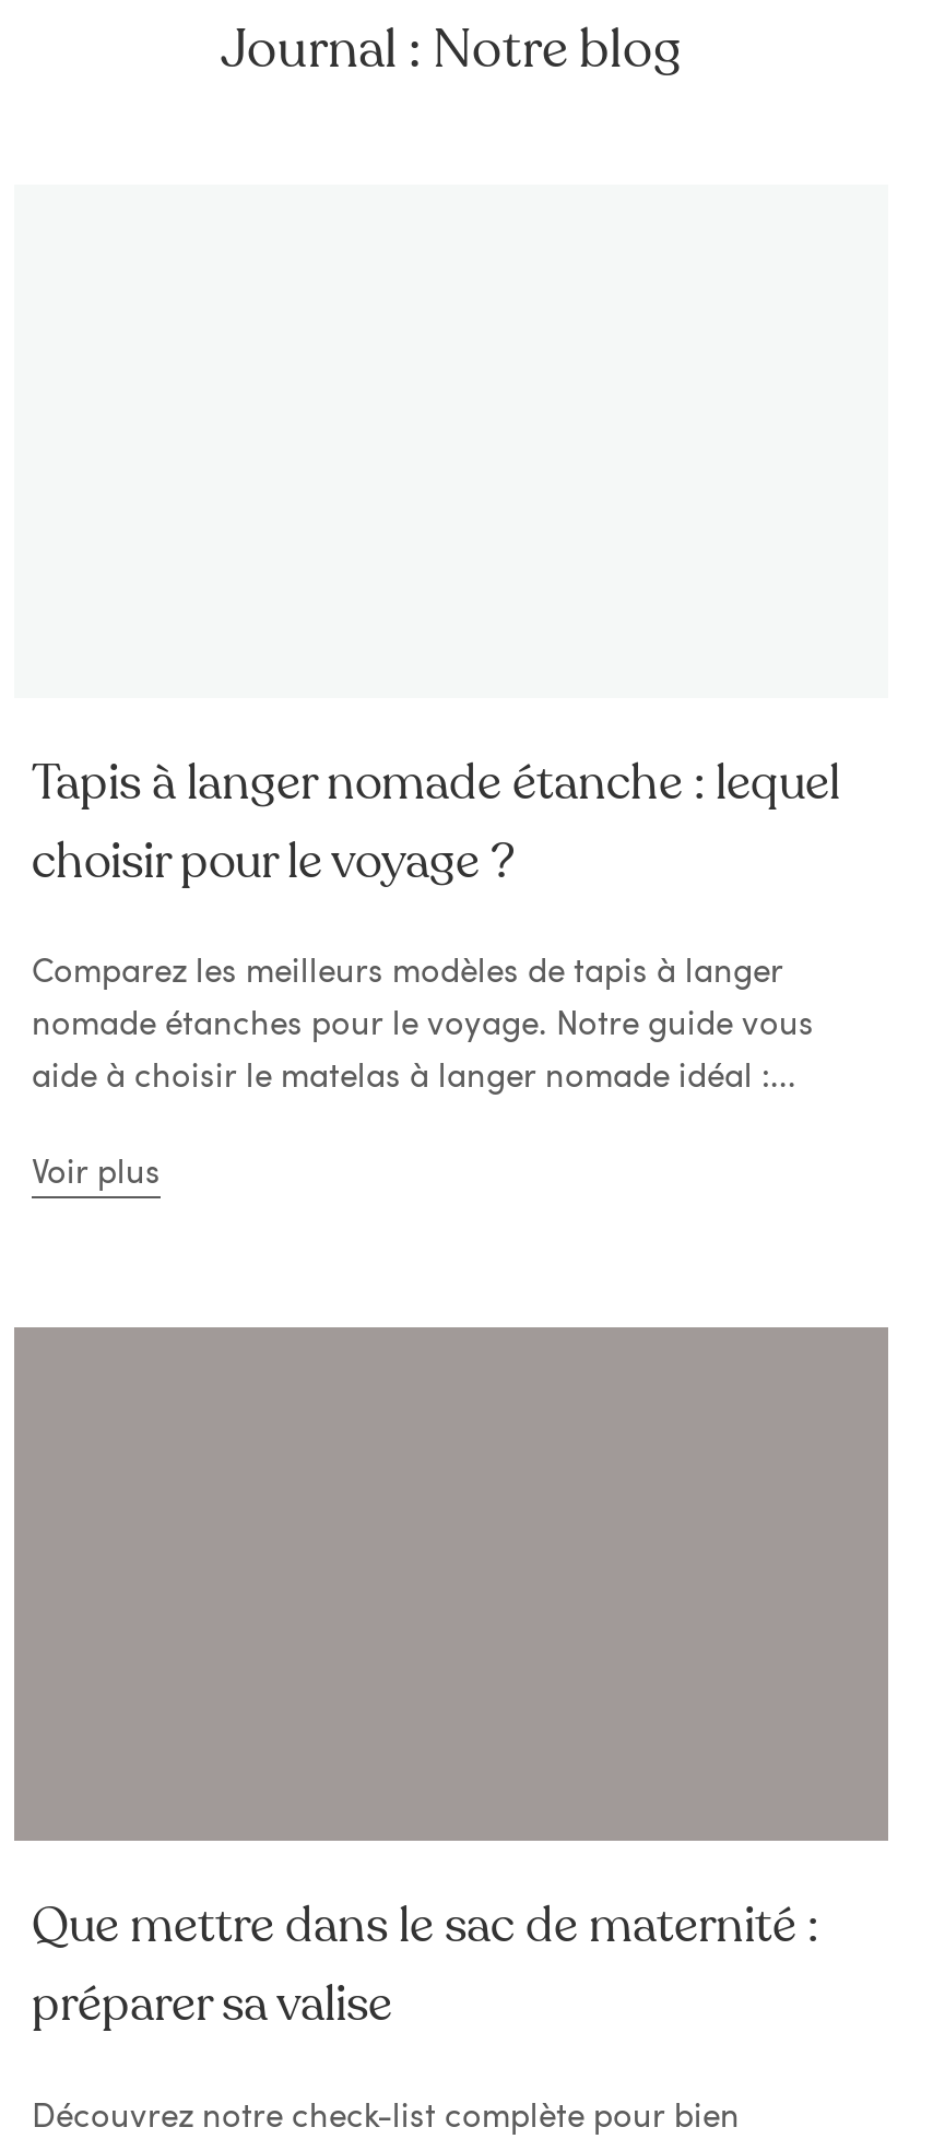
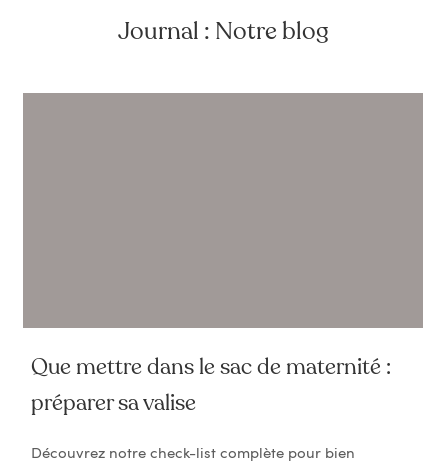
- Tapis à langer nomade étanche : lequel
- choisir pour le voyage ?
- Comparez les meilleurs modèles de tapis à langer
- nomade étanches pour le voyage. Notre guide vous
- aide à choisir le matelas à langer nomade idéal :...
- Voir plus
